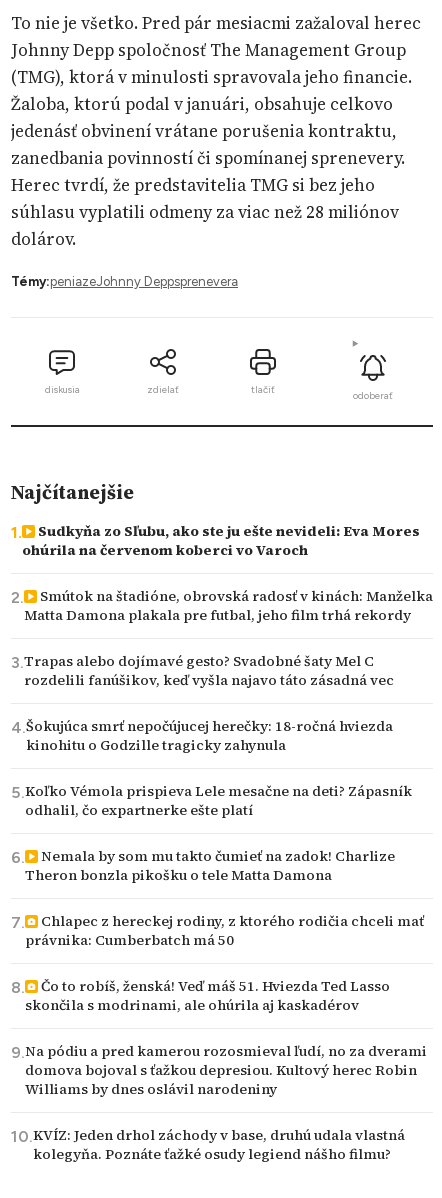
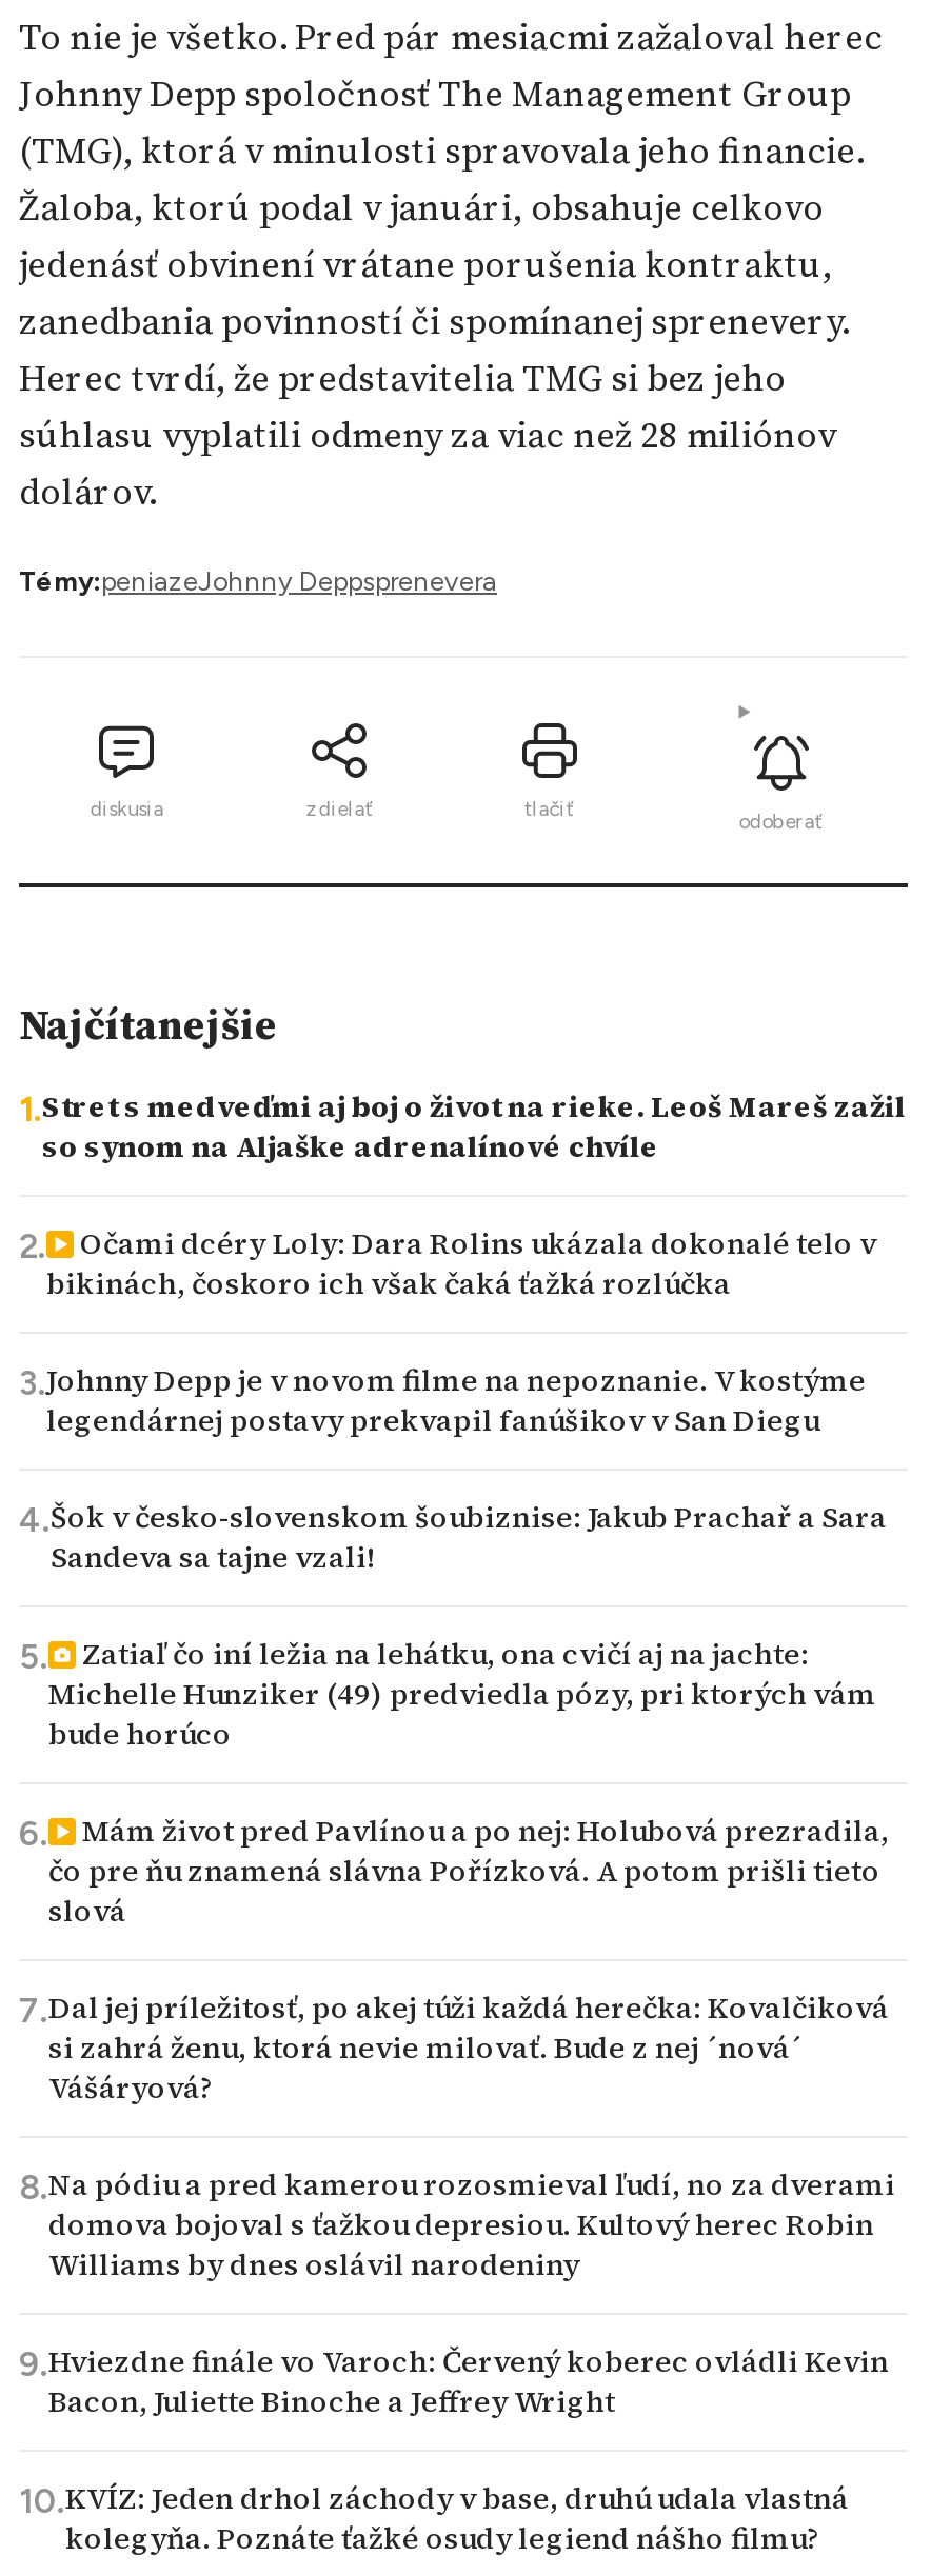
- Sudkyňa zo Sľubu, ako ste ju ešte nevideli: Eva Mores
- ohúrila na červenom koberci vo Varoch
- Smútok na štadióne, obrovská radosť v kinách: Manželka
- Matta Damona plakala pre futbal, jeho film trhá rekordy
- Trapas alebo dojímavé gesto? Svadobné šaty Mel C
- rozdelili fanúšikov, keď vyšla najavo táto zásadná vec
- Šokujúca smrť nepočújucej herečky: 18-ročná hviezda
- kinohitu o Godzille tragicky zahynula
- Koľko Vémola prispieva Lele mesačne na deti? Zápasník
- odhalil, čo expartnerke ešte platí
- Nemala by som mu takto čumieť na zadok! Charlize
- Theron bonzla pikošku o tele Matta Damona
- Chlapec z hereckej rodiny, z ktorého rodičia chceli mať
- právnika: Cumberbatch má 50
- Čo to robíš, ženská! Veď máš 51. Hviezda Ted Lasso
- skončila s modrinami, ale ohúrila aj kaskadérov
+ Stret s medveďmi aj boj o život na rieke. Leoš Mareš zažil
+ so synom na Aljaške adrenalínové chvíle
+ Očami dcéry Loly: Dara Rolins ukázala dokonalé telo v
+ bikinách, čoskoro ich však čaká ťažká rozlúčka
+ Johnny Depp je v novom filme na nepoznanie. V kostýme
+ legendárnej postavy prekvapil fanúšikov v San Diegu
+ Šok v česko-slovenskom šoubiznise: Jakub Prachař a Sara
+ Sandeva sa tajne vzali!
+ Zatiaľ čo iní ležia na lehátku, ona cvičí aj na jachte:
+ Michelle Hunziker (49) predviedla pózy, pri ktorých vám
+ bude horúco
+ Mám život pred Pavlínou a po nej: Holubová prezradila,
+ čo pre ňu znamená slávna Pořízková. A potom prišli tieto
+ slová
+ Dal jej príležitosť, po akej túži každá herečka: Kovalčiková
+ si zahrá ženu, ktorá nevie milovať. Bude z nej ´nová´
+ Vášáryová?

+ Hviezdne finále vo Varoch: Červený koberec ovládli Kevin
+ Bacon, Juliette Binoche a Jeffrey Wright
